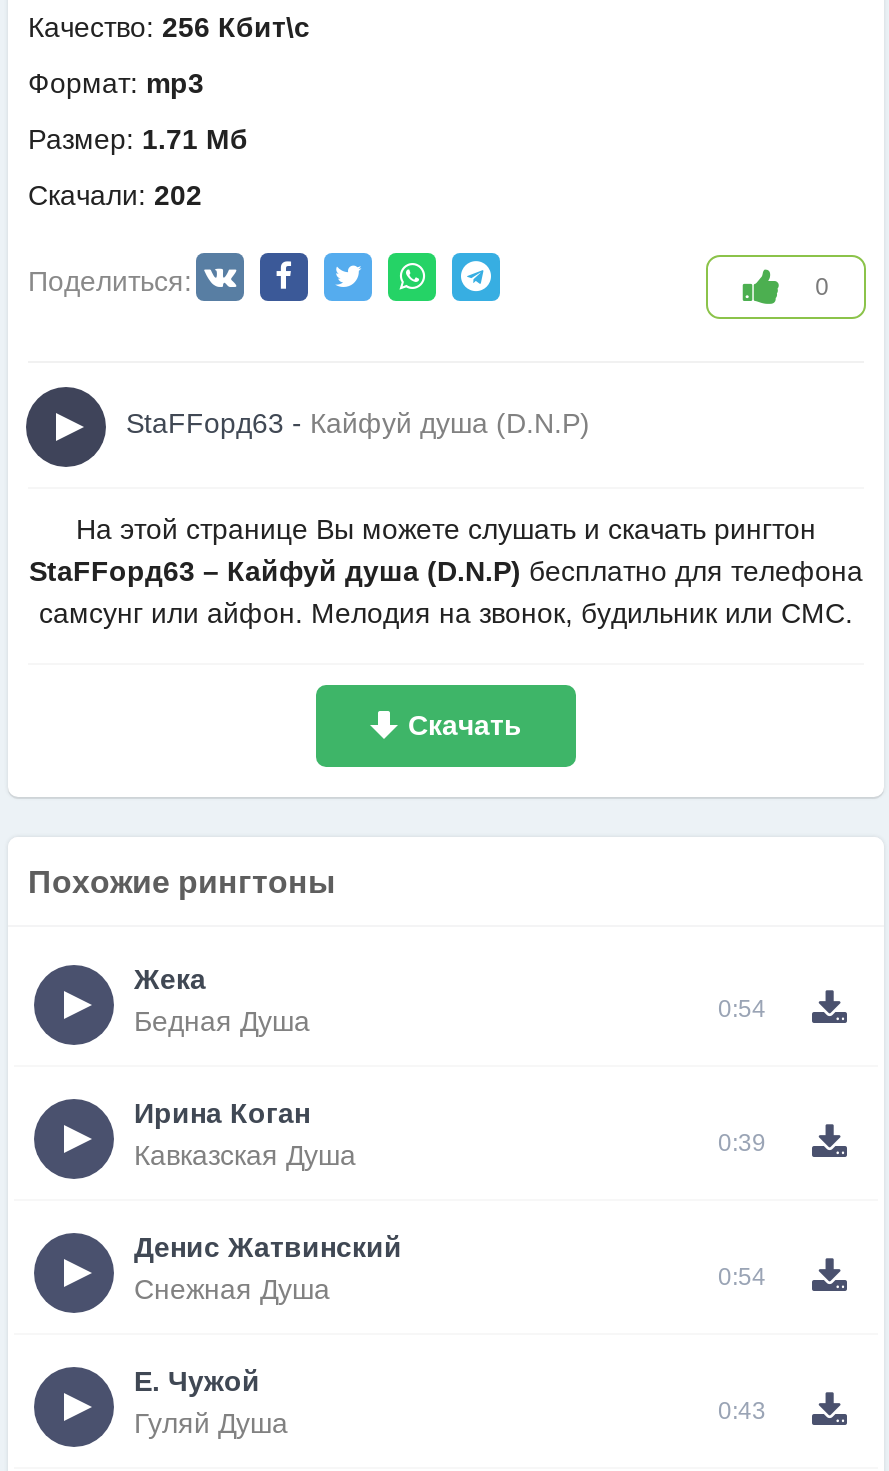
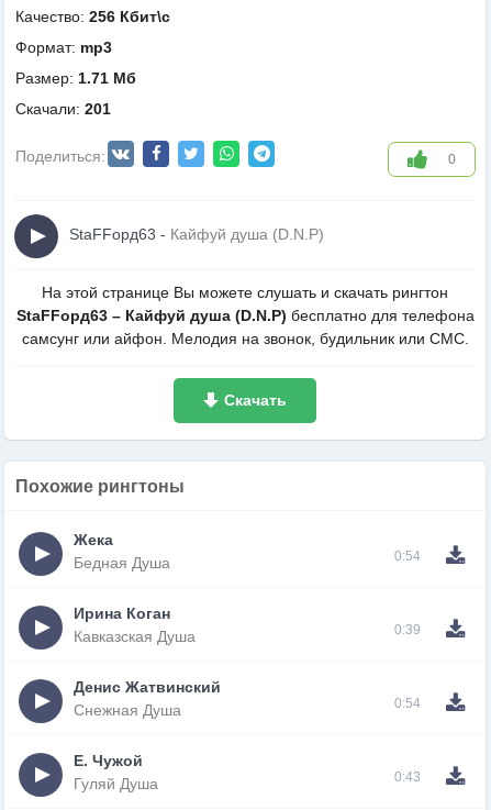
- Скачали: 202
+ Скачали: 201
